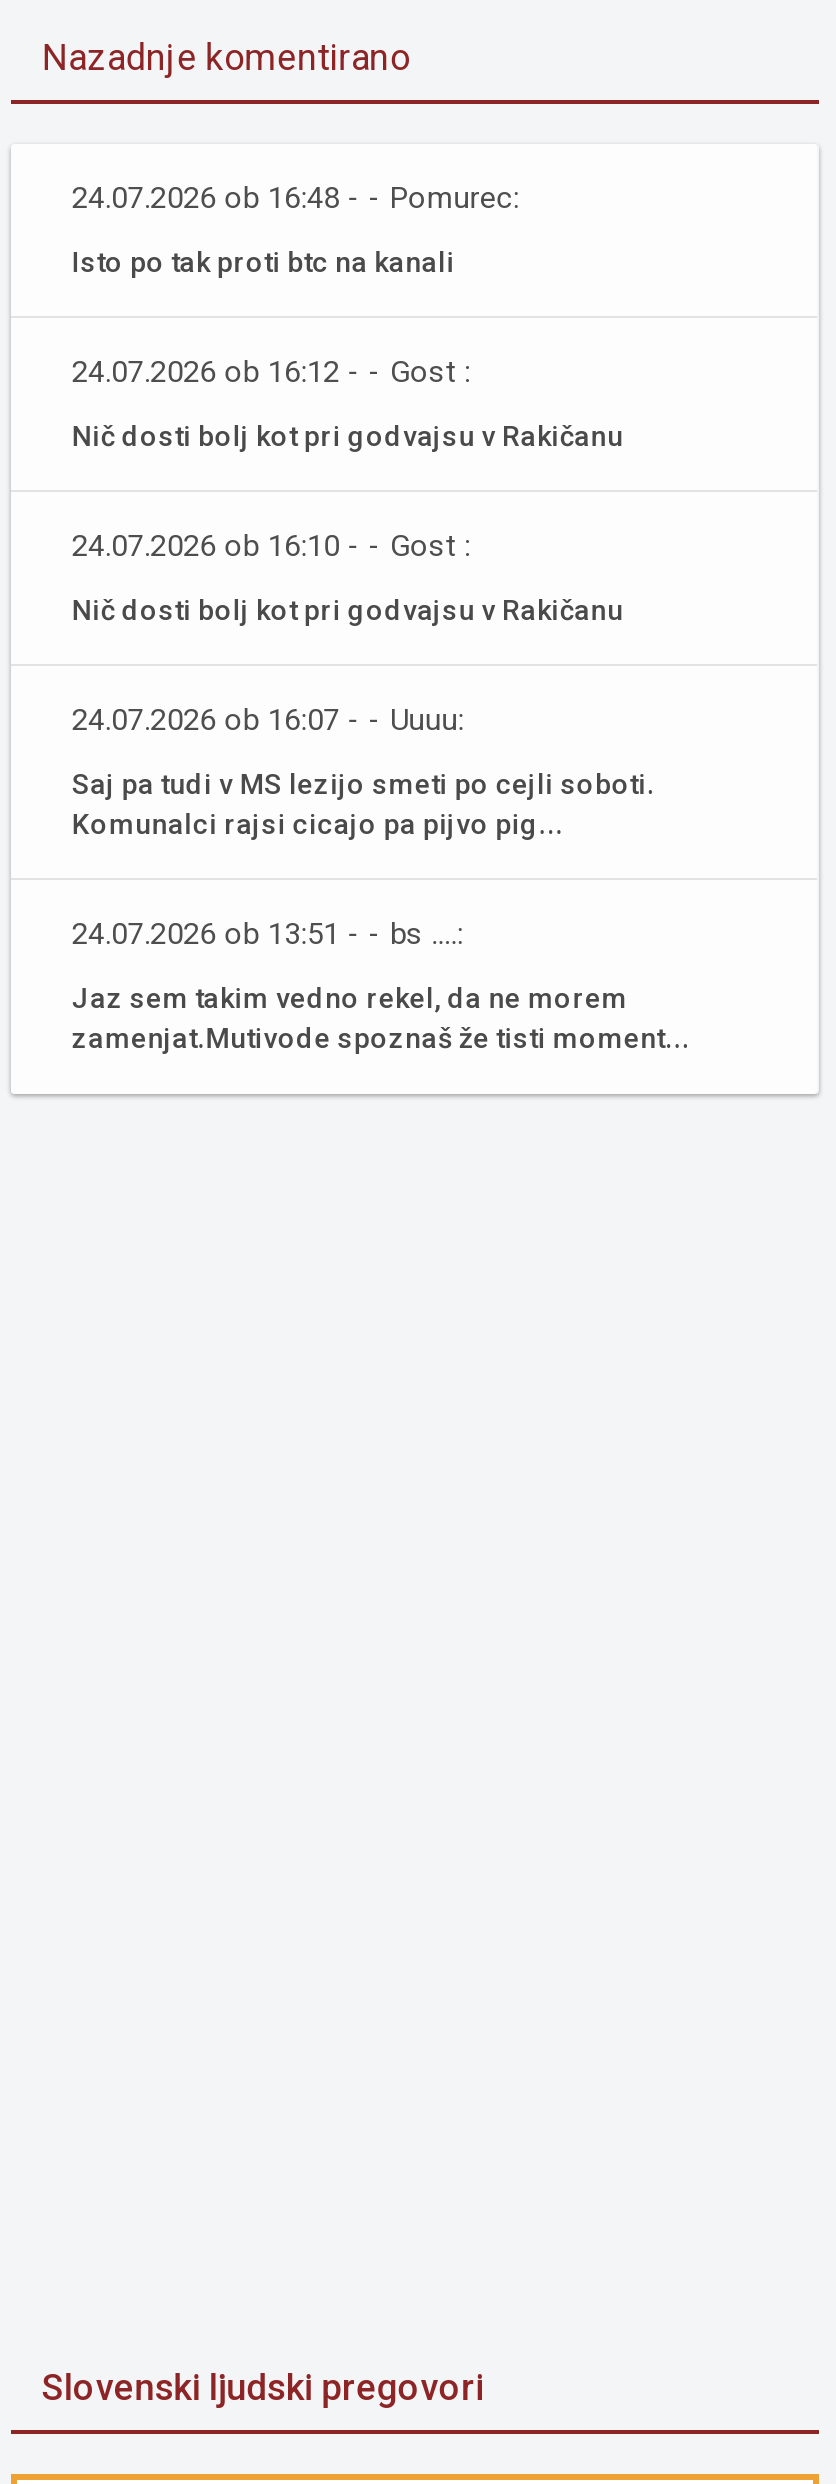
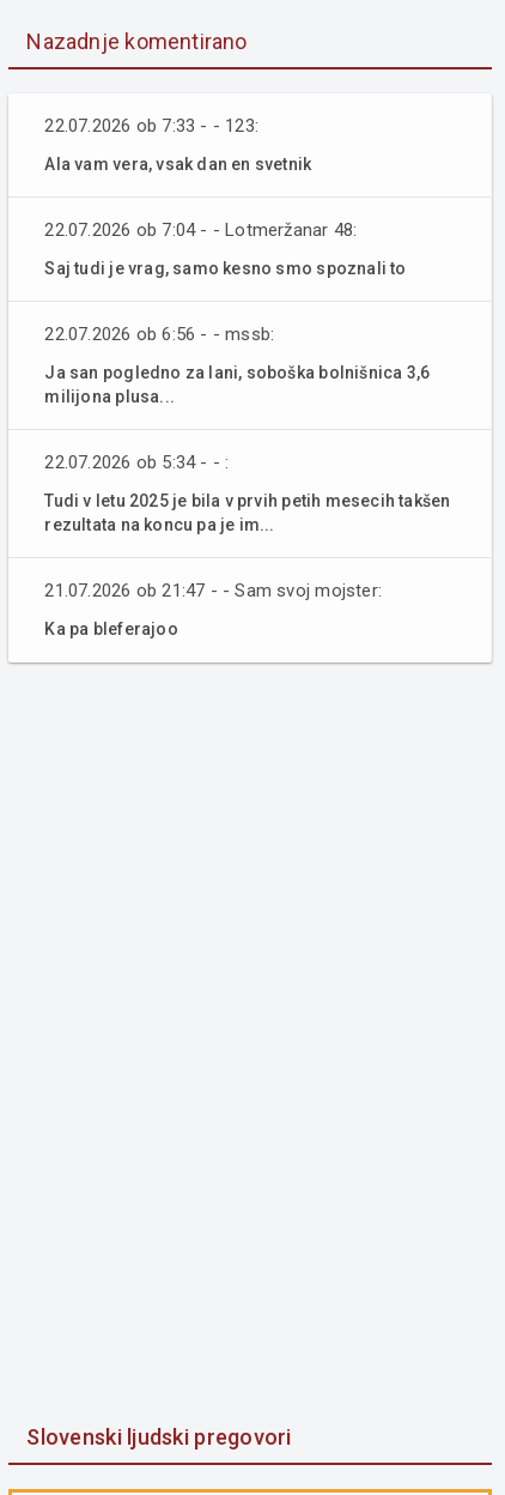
- 24.07.2026 ob 16:48 - - Pomurec:
+ 22.07.2026 ob 7:33 - - 123:

- Isto po tak proti btc na kanali
+ Ala vam vera, vsak dan en svetnik

- 24.07.2026 ob 16:12 - - Gost :
+ 22.07.2026 ob 7:04 - - Lotmeržanar 48:

- Nič dosti bolj kot pri godvajsu v Rakičanu
+ Saj tudi je vrag, samo kesno smo spoznali to

- 24.07.2026 ob 16:10 - - Gost :
+ 22.07.2026 ob 6:56 - - mssb:

- Nič dosti bolj kot pri godvajsu v Rakičanu
+ Ja san pogledno za lani, soboška bolnišnica 3,6
+ milijona plusa...

- 24.07.2026 ob 16:07 - - Uuuu:
+ 22.07.2026 ob 5:34 - - :

- Saj pa tudi v MS lezijo smeti po cejli soboti.
- Komunalci rajsi cicajo pa pijvo pig...
+ Tudi v letu 2025 je bila v prvih petih mesecih takšen
+ rezultata na koncu pa je im...

- 24.07.2026 ob 13:51 - - bs ....:
+ 21.07.2026 ob 21:47 - - Sam svoj mojster:

- Jaz sem takim vedno rekel, da ne morem
- zamenjat.Mutivode spoznaš že tisti moment...
+ Ka pa bleferajoo
